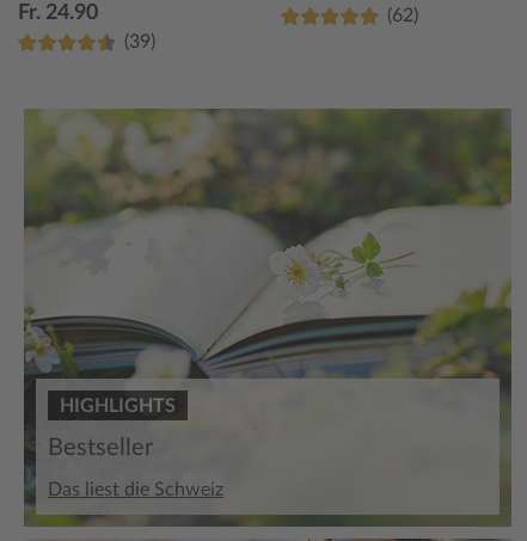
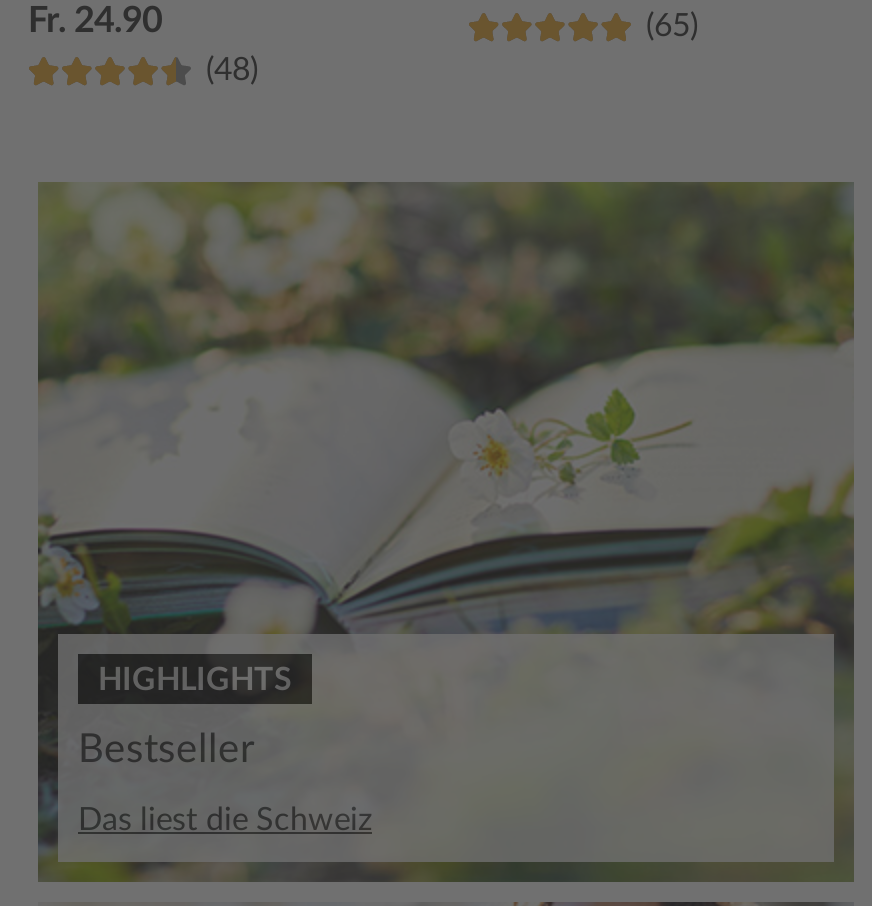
- (62)
+ (65)

- (39)
+ (48)
